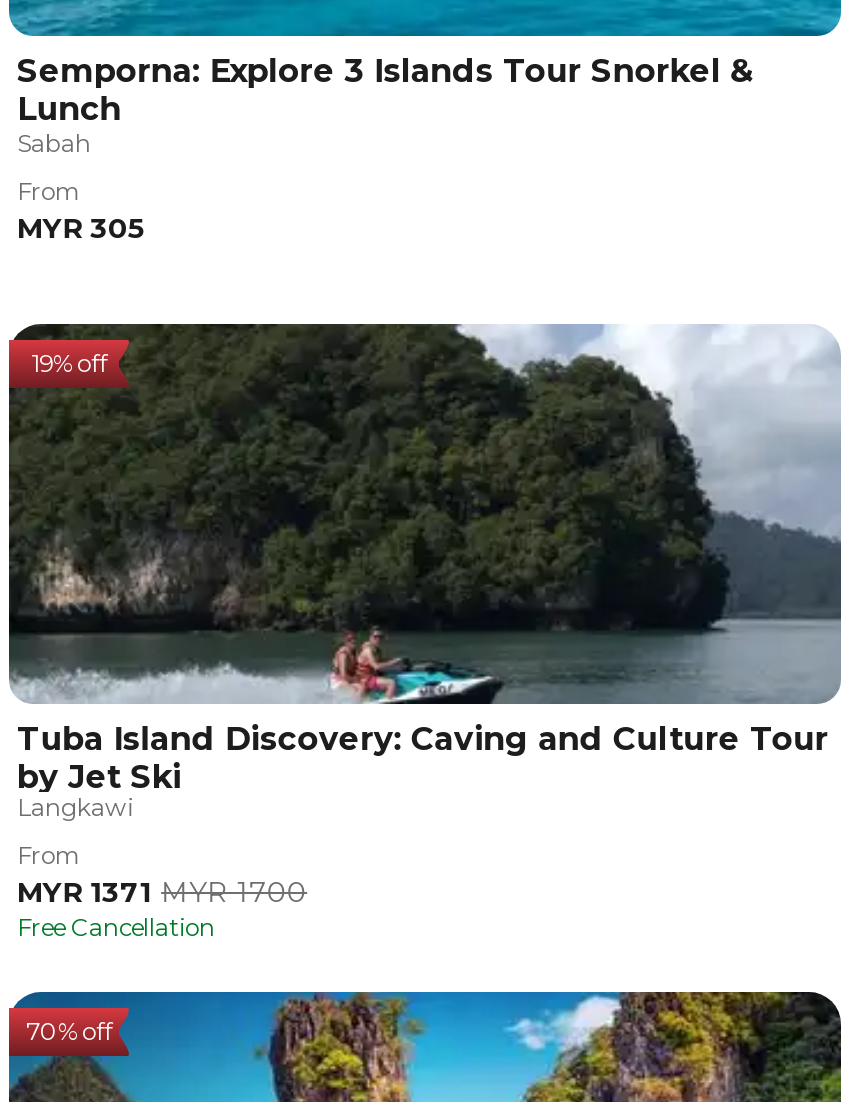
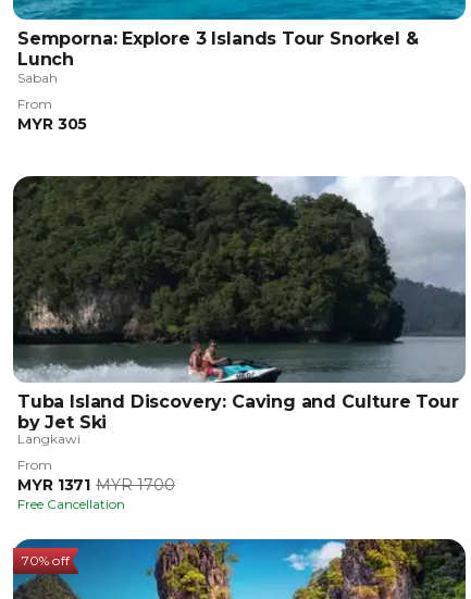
- 19% off
